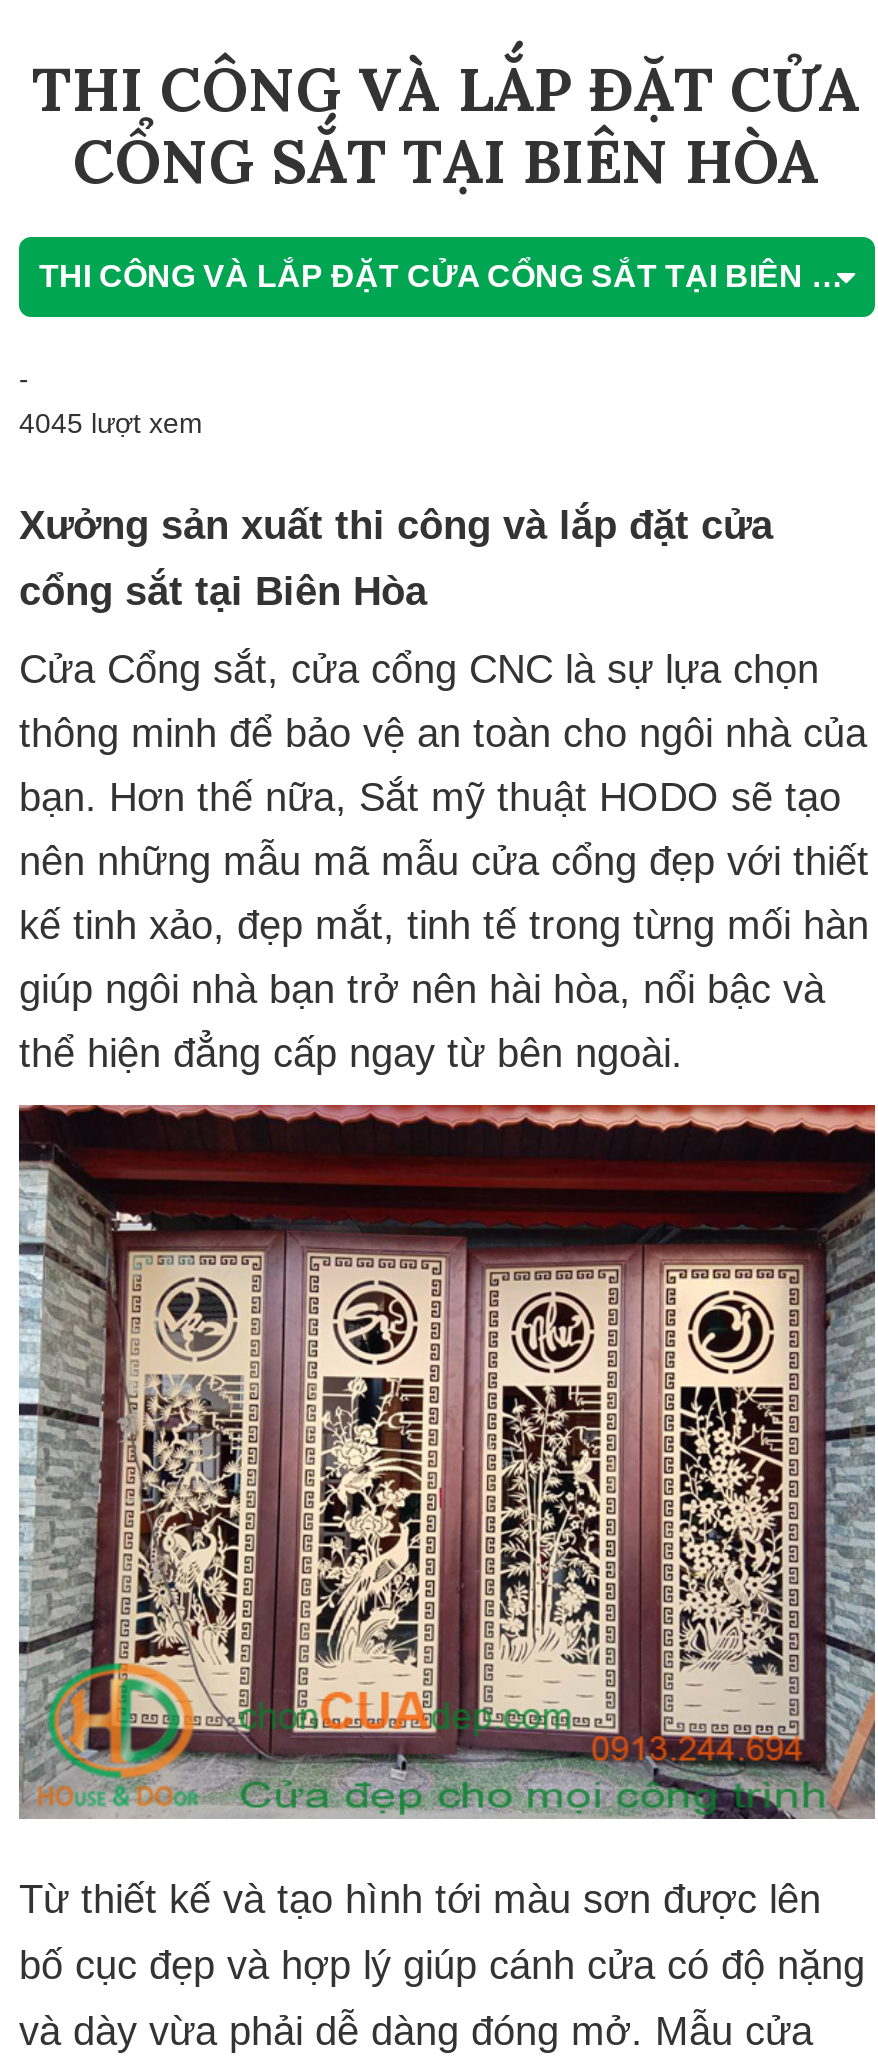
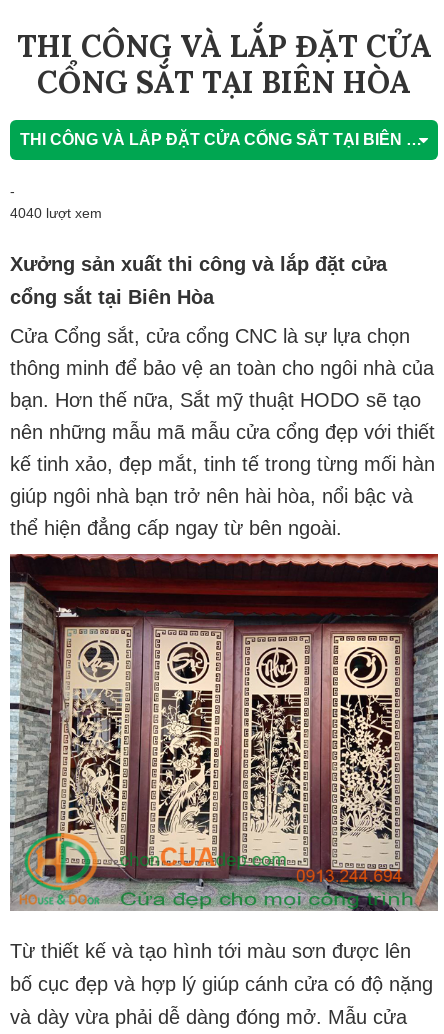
- 4045 lượt xem
+ 4040 lượt xem
